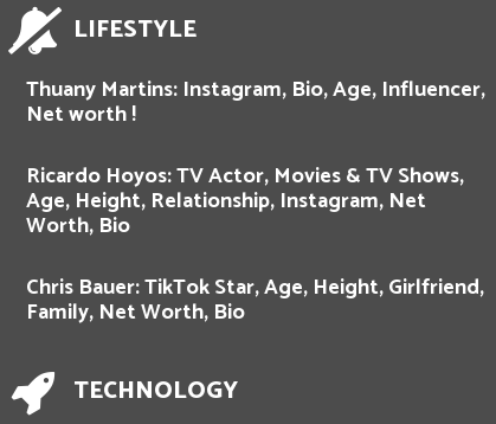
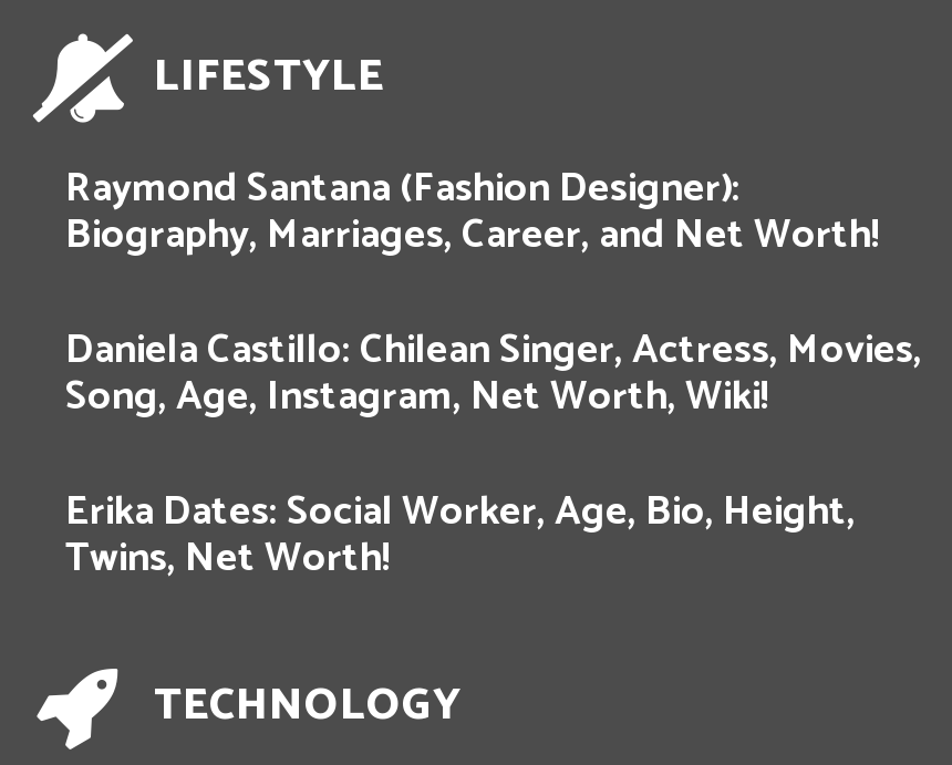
- Thuany Martins: Instagram, Bio, Age, Influencer,
- Net worth !
+ Raymond Santana (Fashion Designer):
+ Biography, Marriages, Career, and Net Worth!

- Ricardo Hoyos: TV Actor, Movies & TV Shows,
- Age, Height, Relationship, Instagram, Net
- Worth, Bio
+ Daniela Castillo: Chilean Singer, Actress, Movies,
+ Song, Age, Instagram, Net Worth, Wiki!

- Chris Bauer: TikTok Star, Age, Height, Girlfriend,
- Family, Net Worth, Bio
+ Erika Dates: Social Worker, Age, Bio, Height,
+ Twins, Net Worth!
